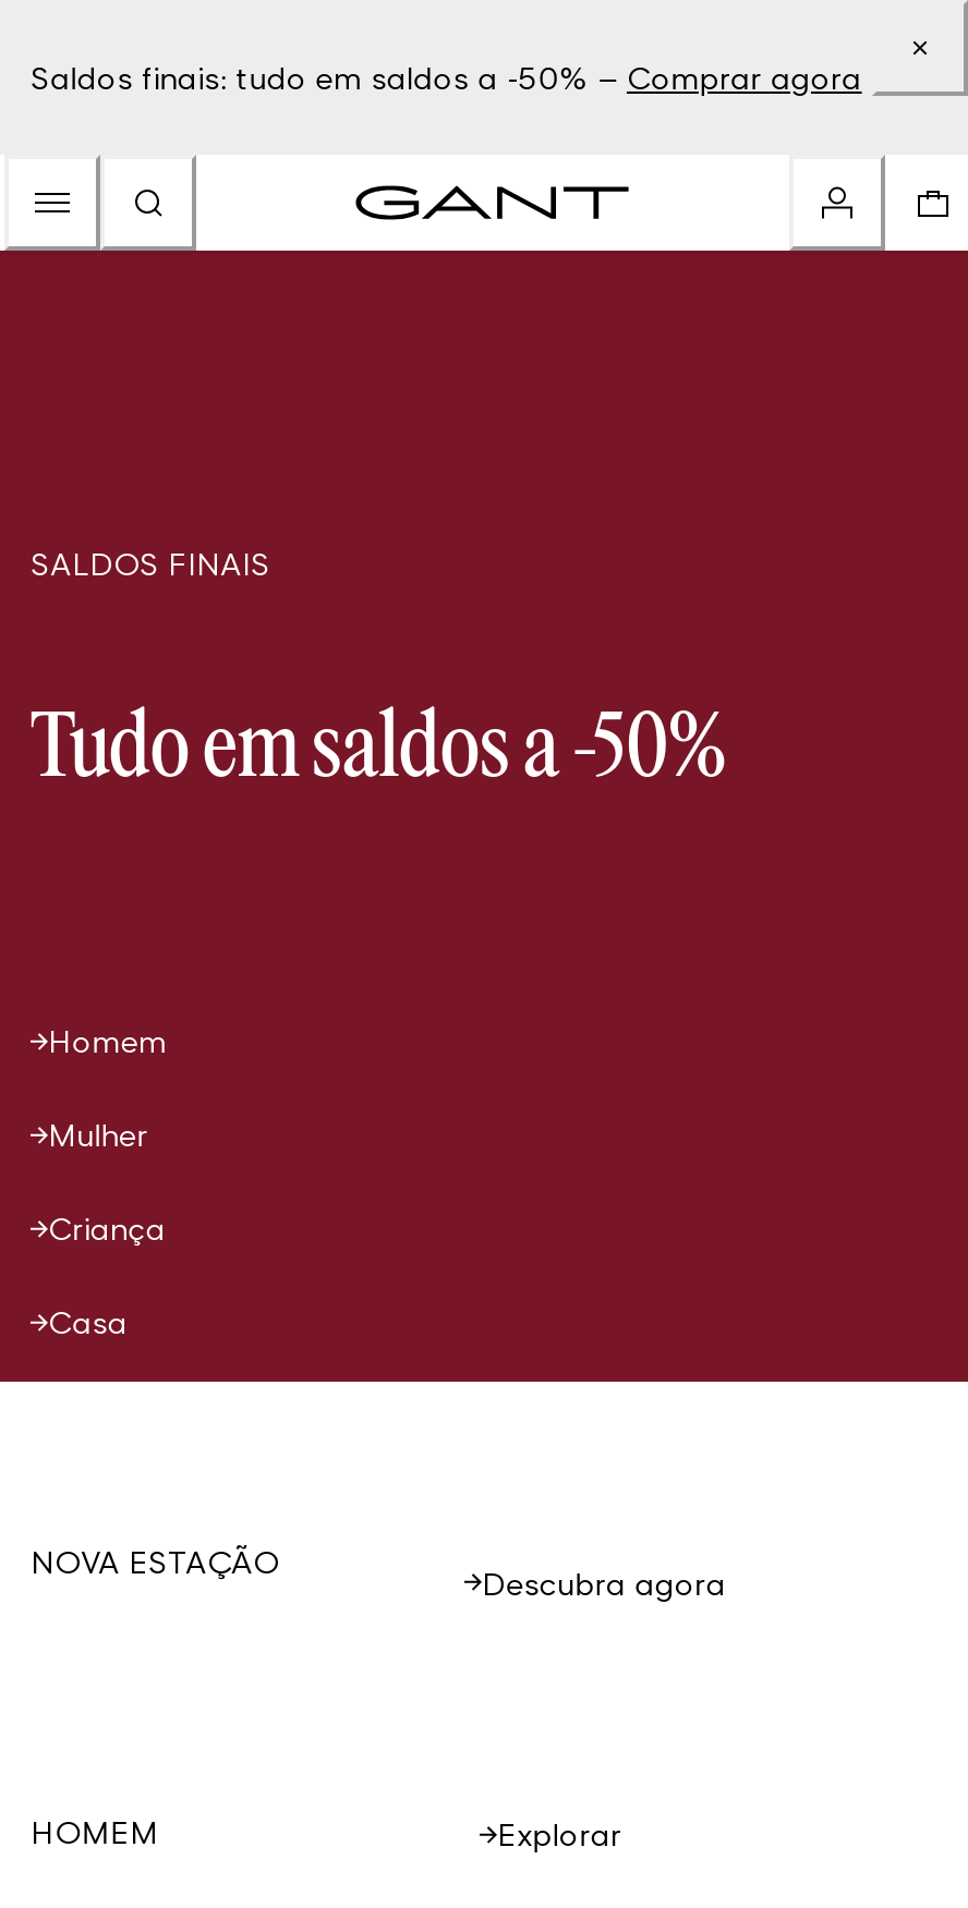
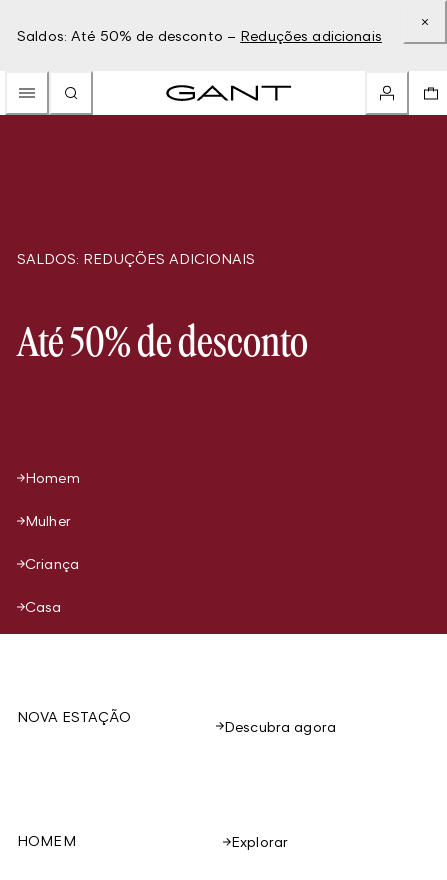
- Saldos finais: tudo em saldos a -50% – Comprar agora
+ Saldos: Até 50% de desconto – Reduções adicionais

- SALDOS FINAIS
+ SALDOS: REDUÇÕES ADICIONAIS

- Tudo em saldos a -50%
+ Até 50% de desconto
